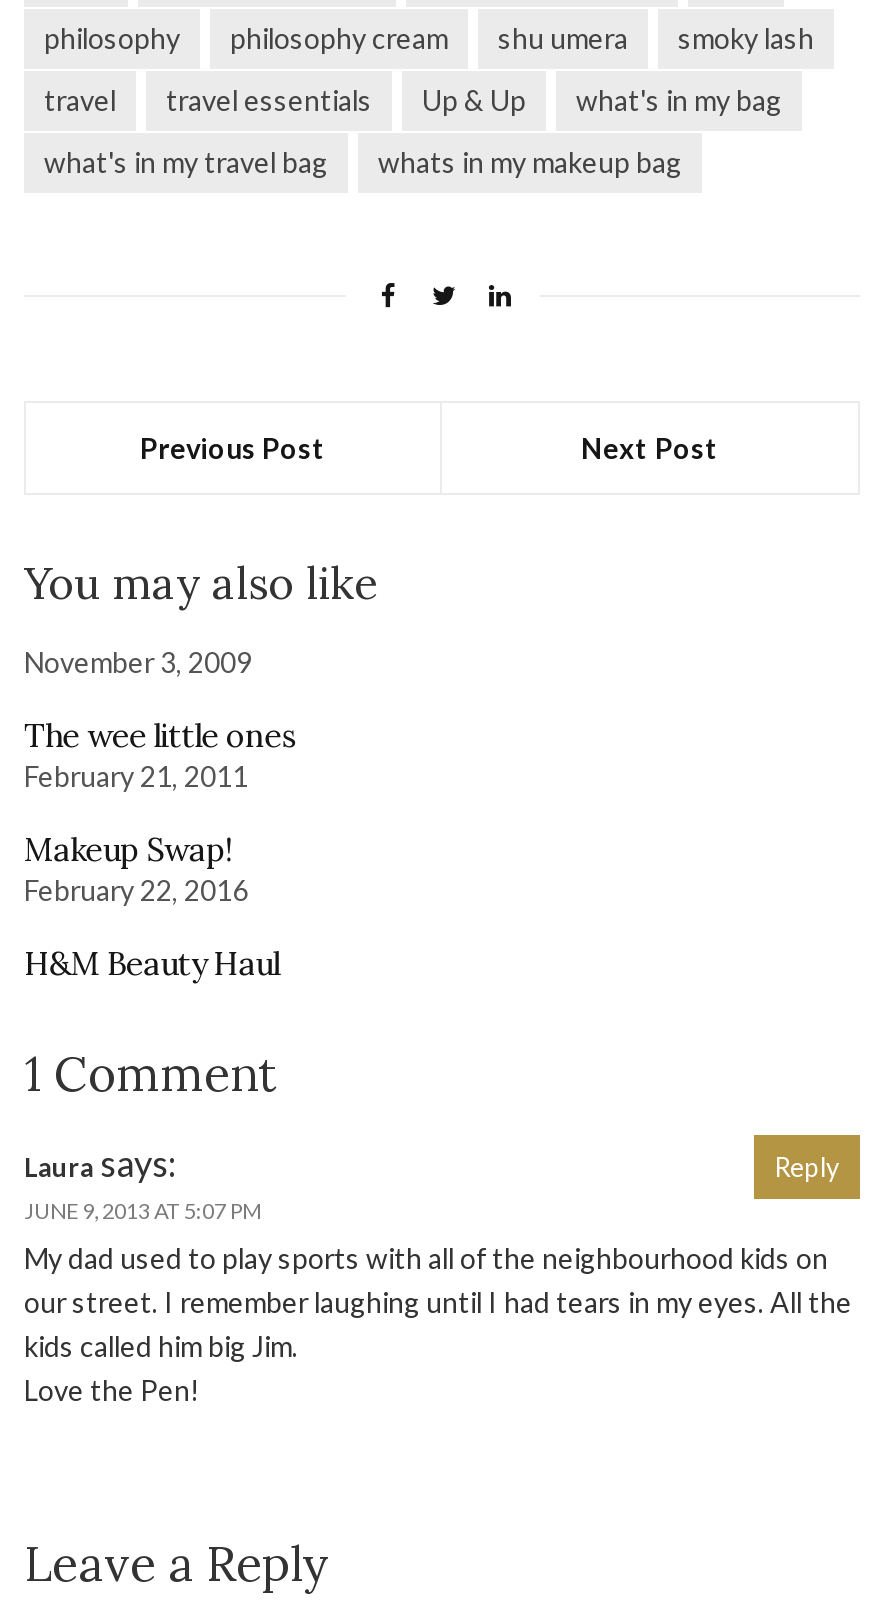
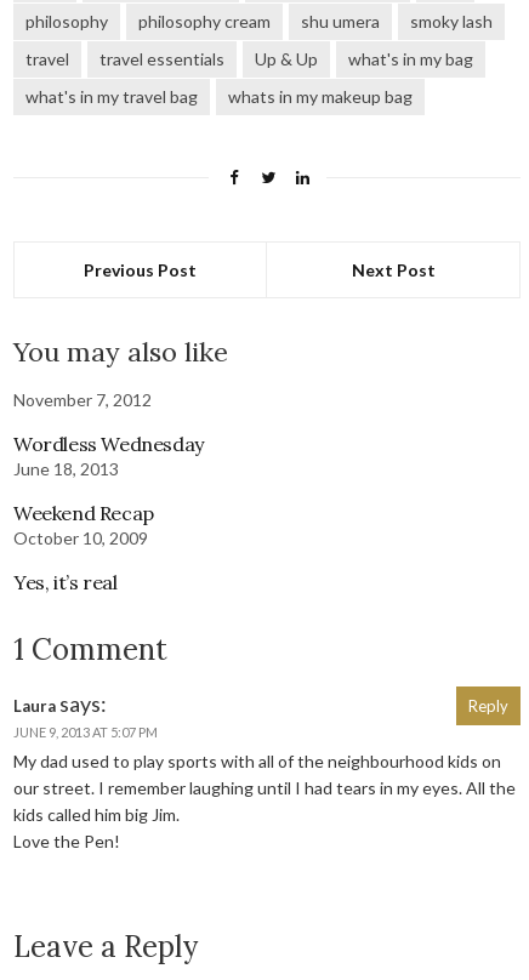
- November 3, 2009
+ November 7, 2012

- The wee little ones
- February 21, 2011
+ Wordless Wednesday
+ June 18, 2013

- Makeup Swap!
- February 22, 2016
+ Weekend Recap
+ October 10, 2009

- H&M Beauty Haul
+ Yes, it’s real
